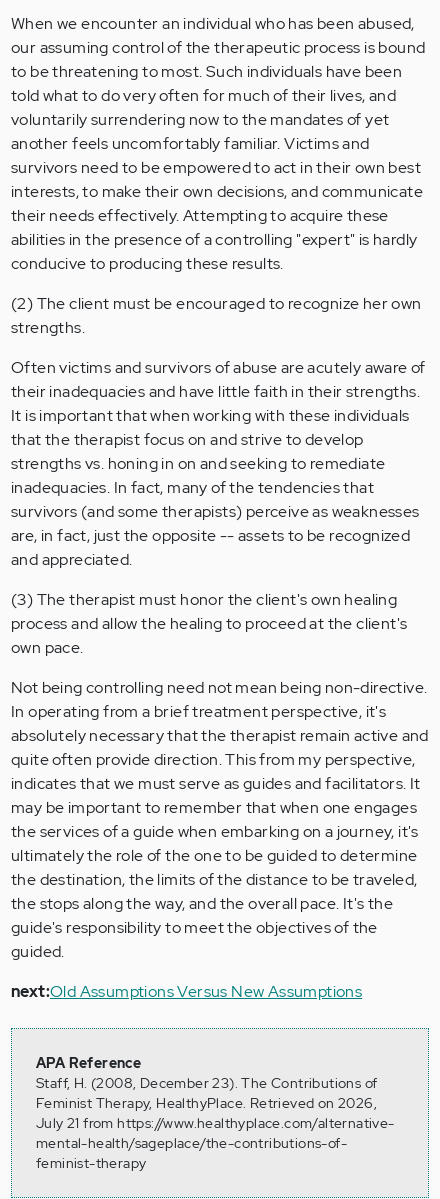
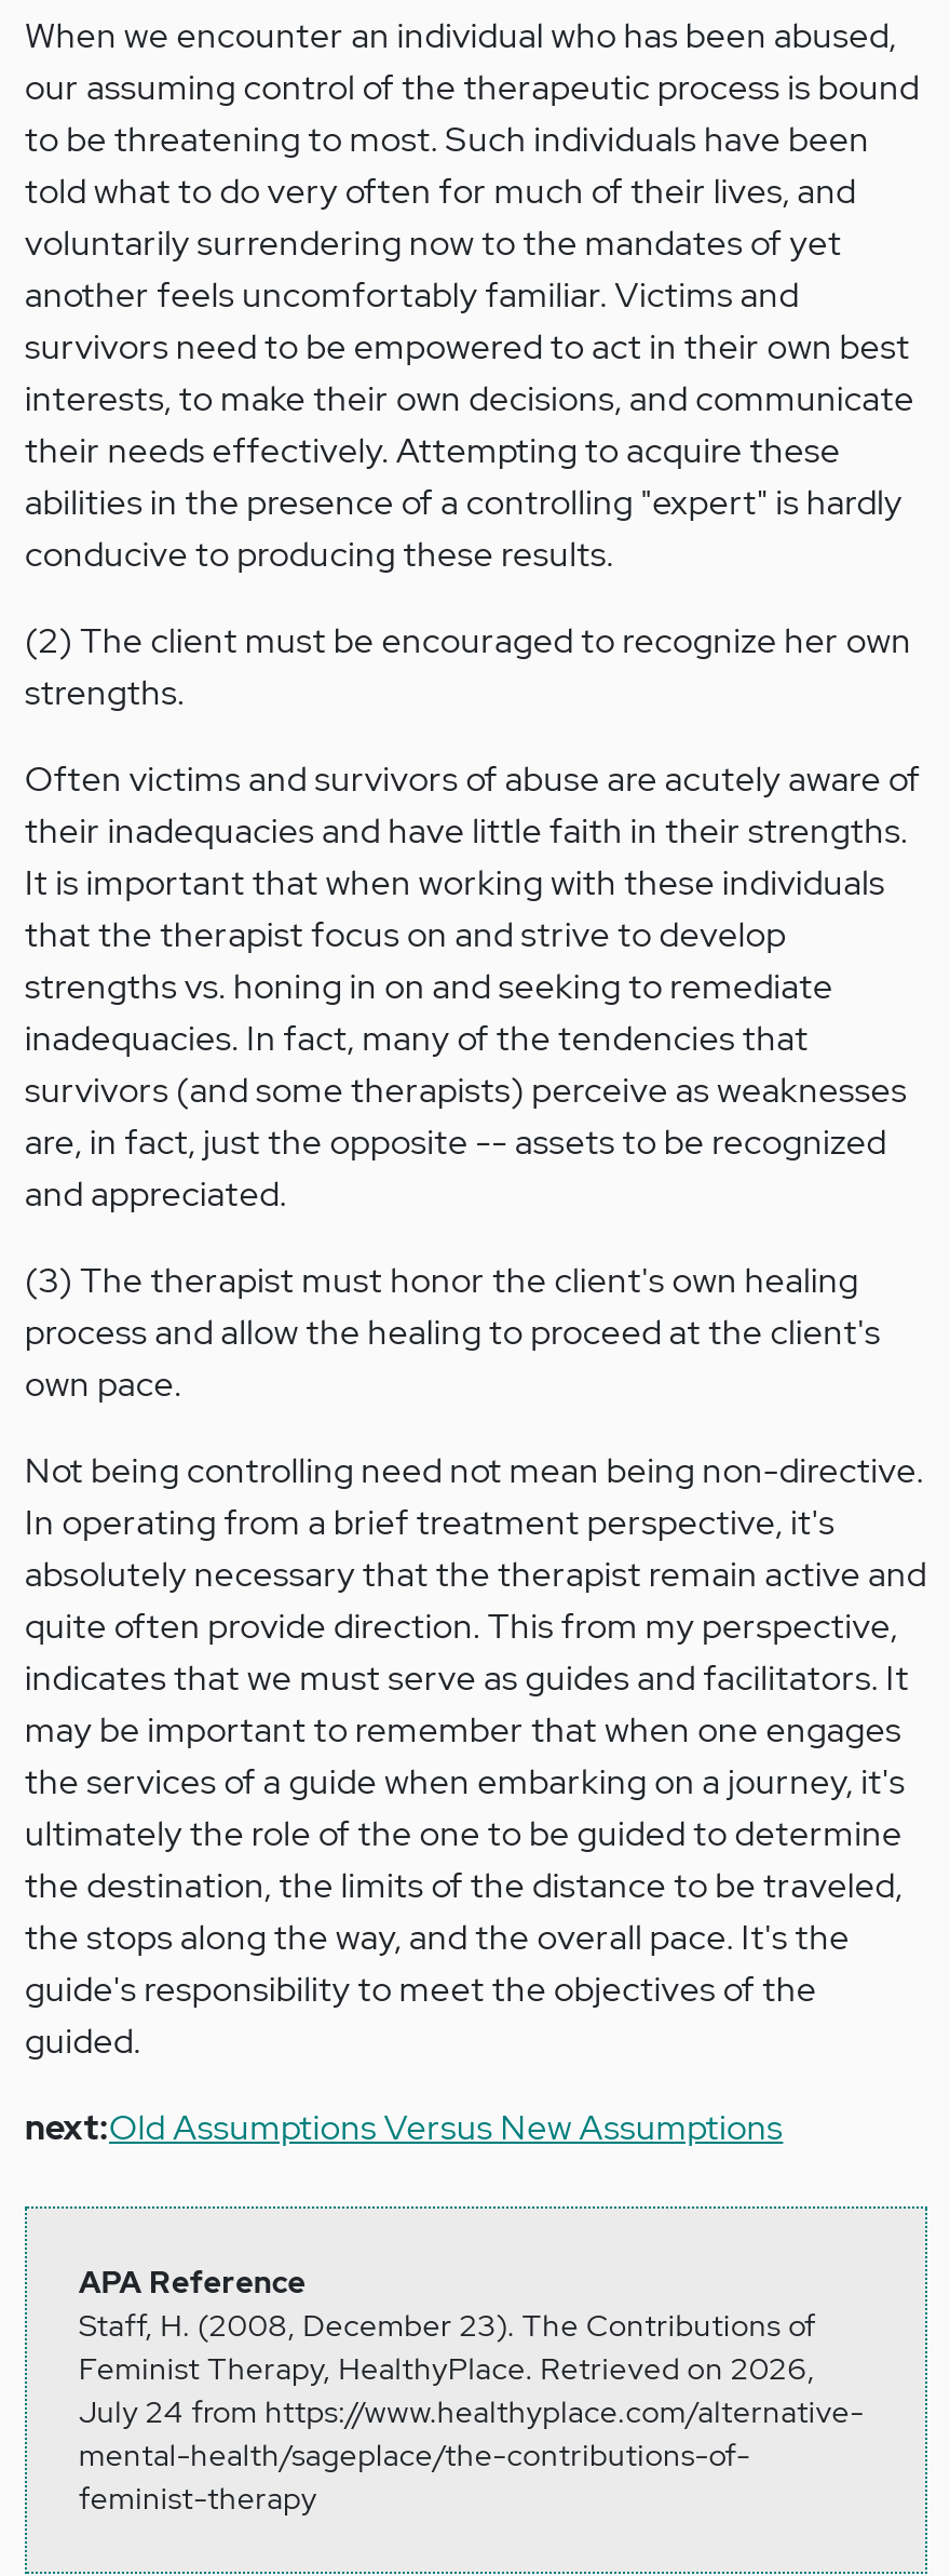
- July 21 from https://www.healthyplace.com/alternative-
+ July 24 from https://www.healthyplace.com/alternative-
